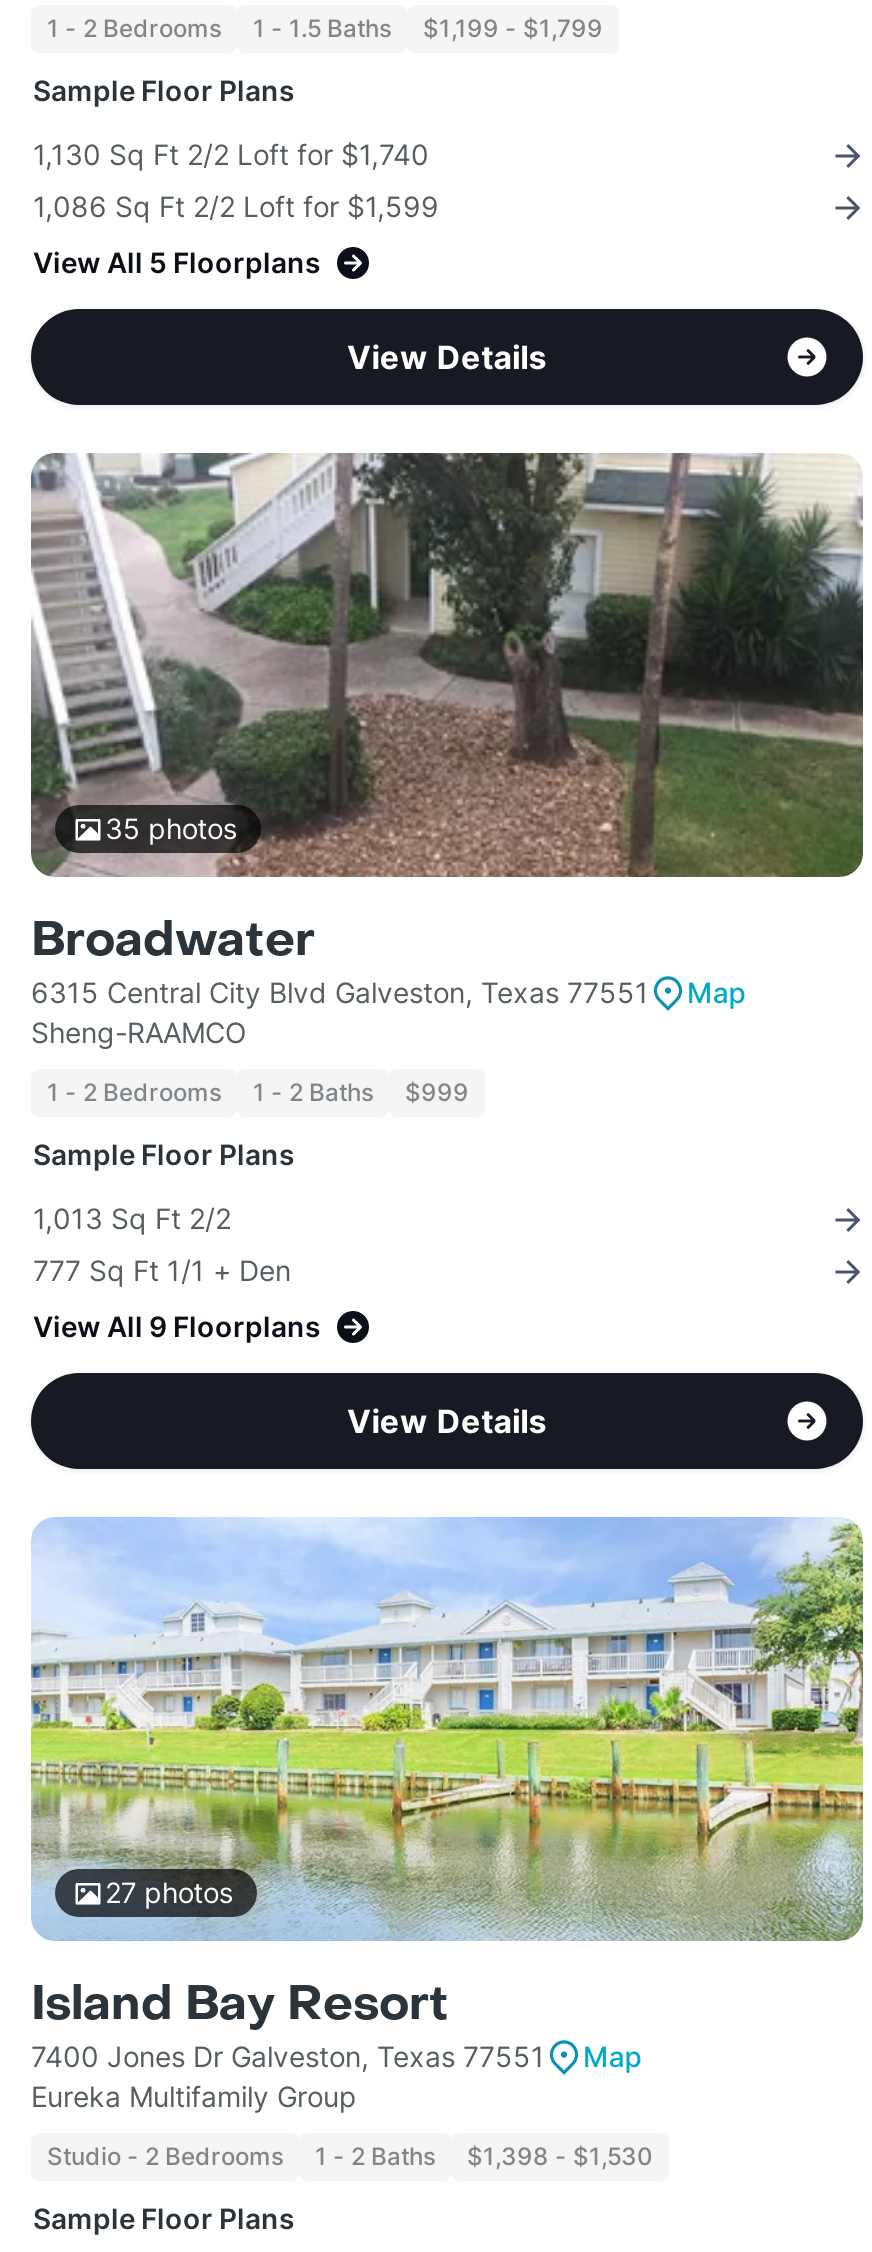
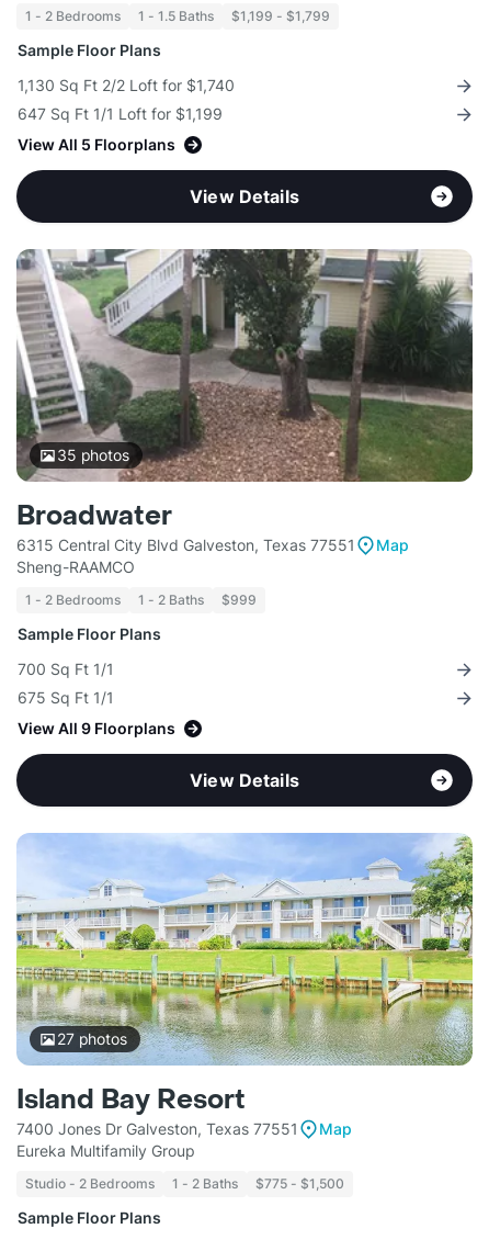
- 1,086 Sq Ft 2/2 Loft for $1,599
+ 647 Sq Ft 1/1 Loft for $1,199

- 1,013 Sq Ft 2/2
+ 700 Sq Ft 1/1

- 777 Sq Ft 1/1 + Den
+ 675 Sq Ft 1/1

- Studio - 2 Bedrooms 1 - 2 Baths $1,398 - $1,530
+ Studio - 2 Bedrooms 1 - 2 Baths $775 - $1,500
